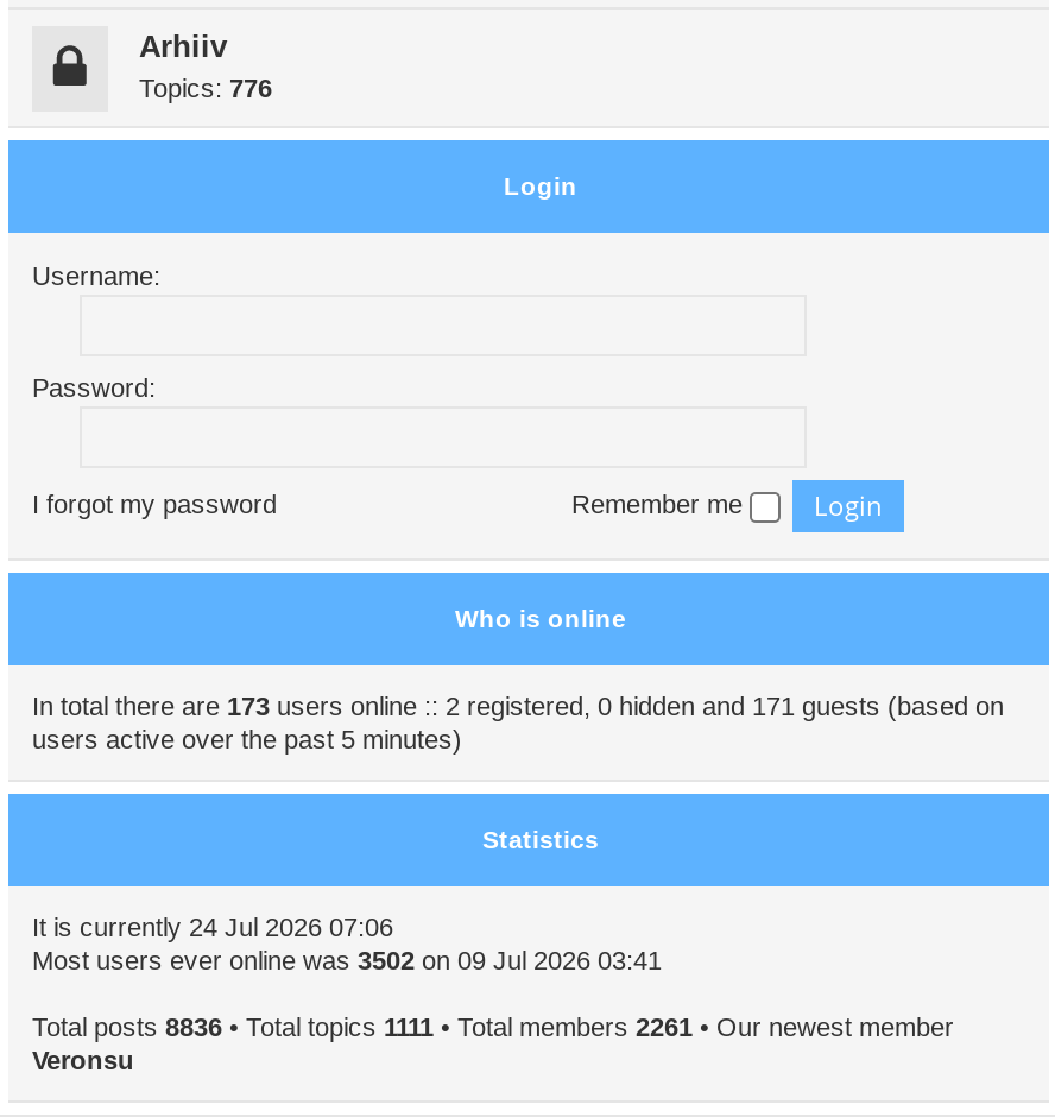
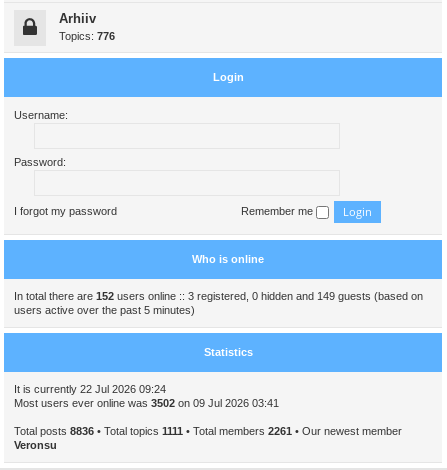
- In total there are 173 users online :: 2 registered, 0 hidden and 171 guests (based on
+ In total there are 152 users online :: 3 registered, 0 hidden and 149 guests (based on

- It is currently 24 Jul 2026 07:06
+ It is currently 22 Jul 2026 09:24
